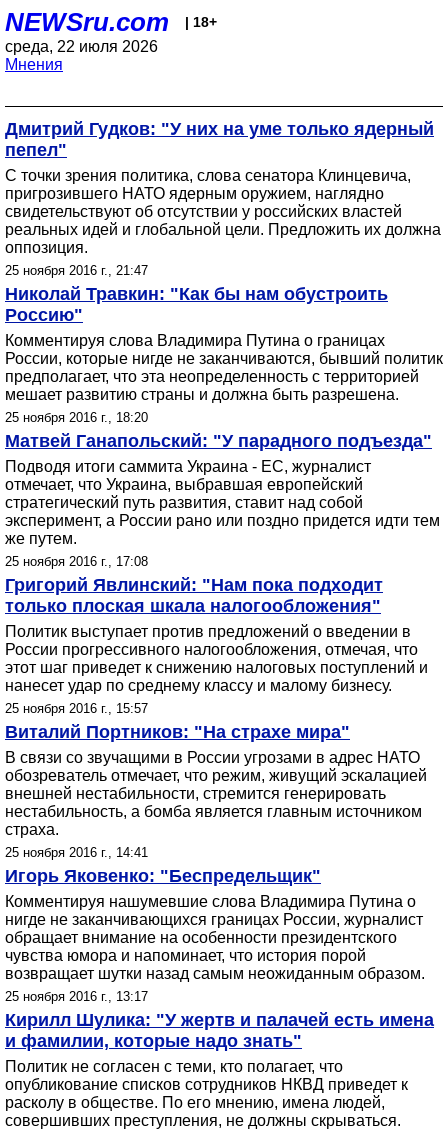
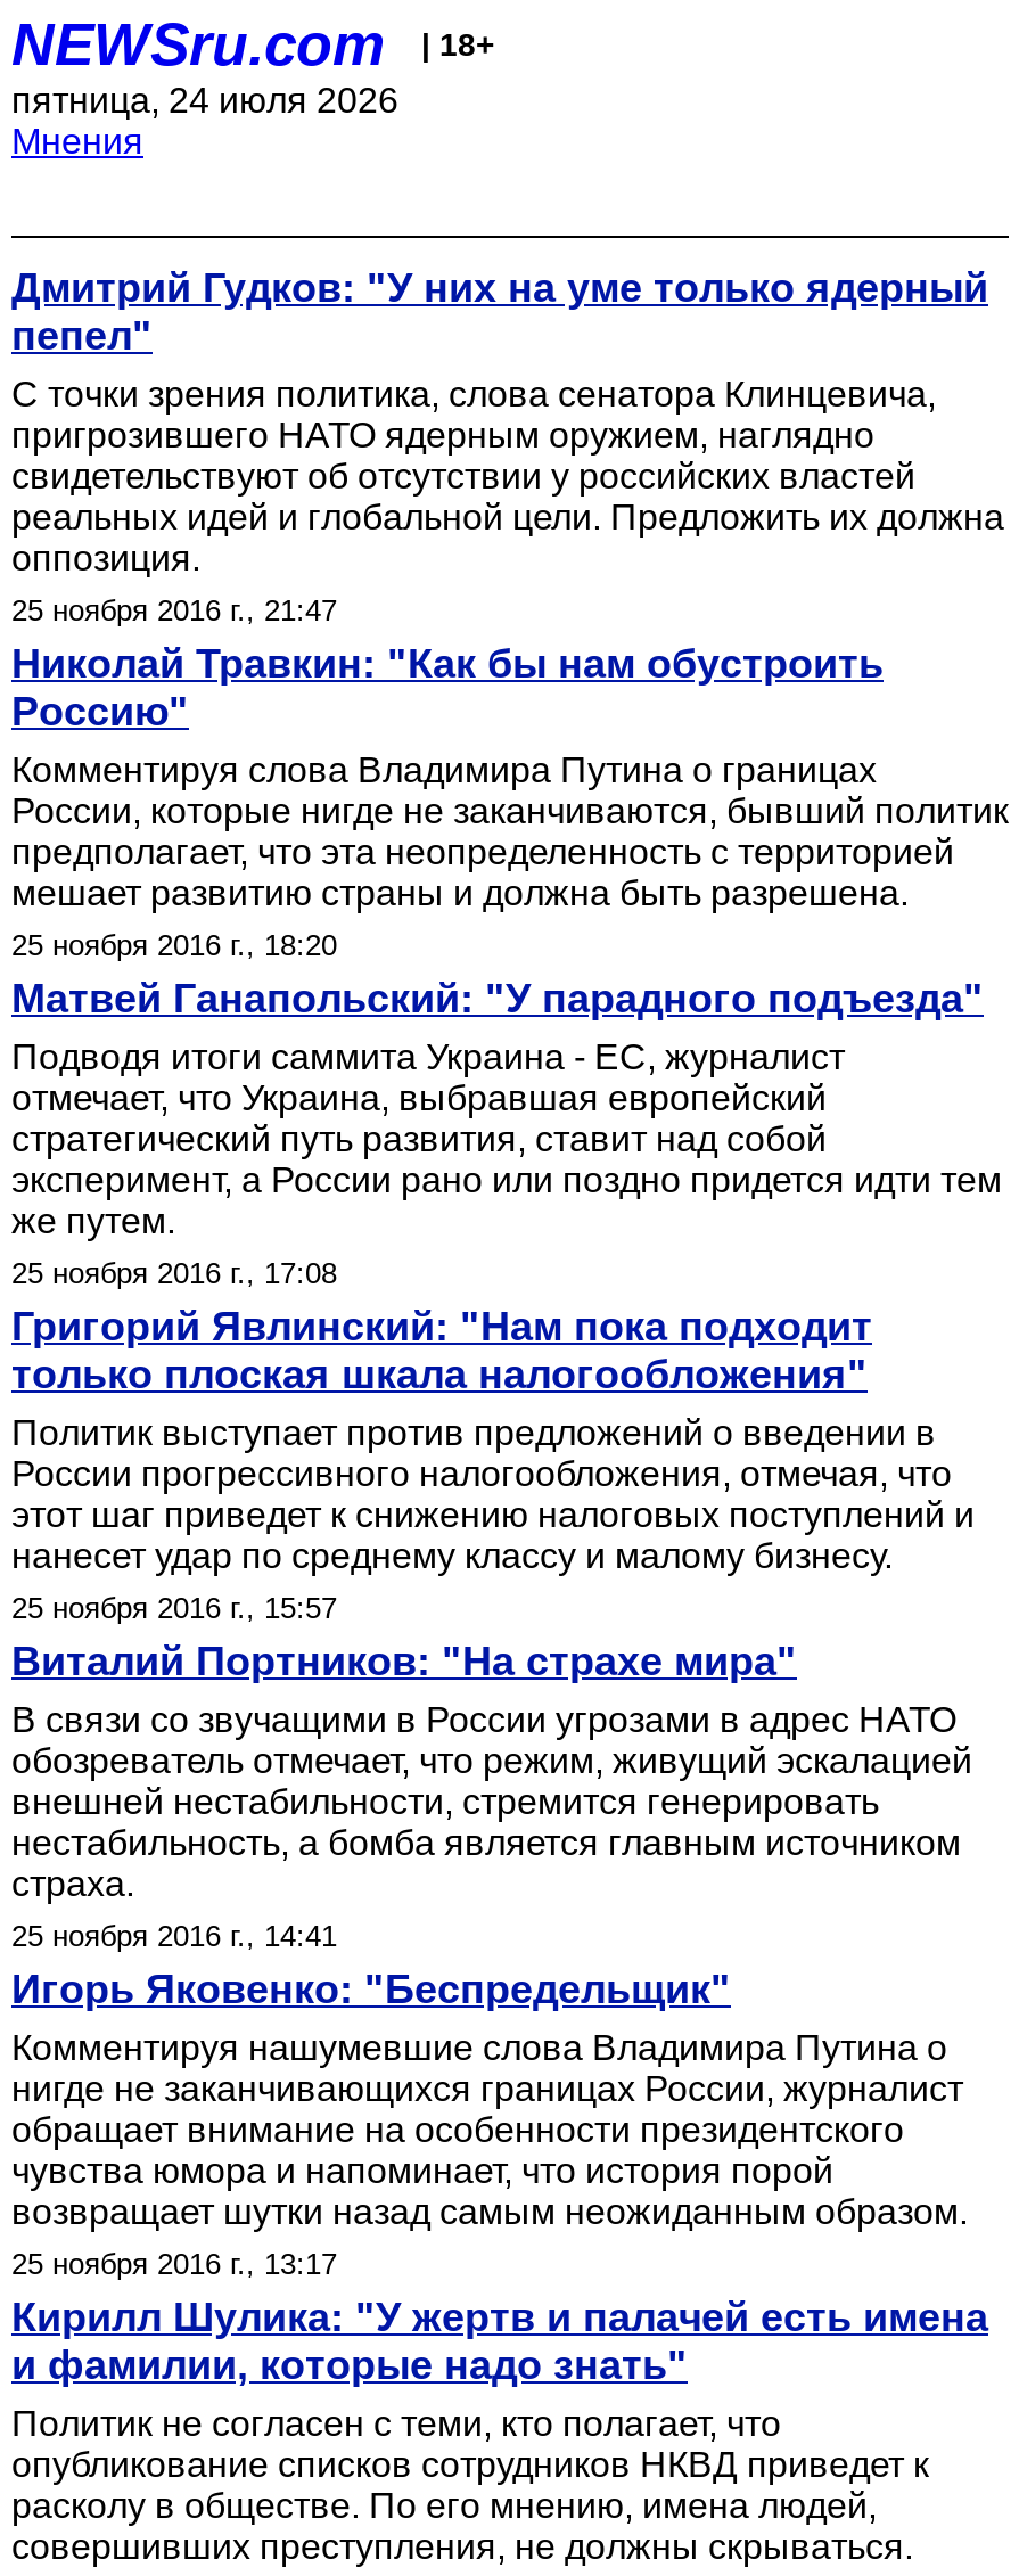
- среда, 22 июля 2026
+ пятница, 24 июля 2026
